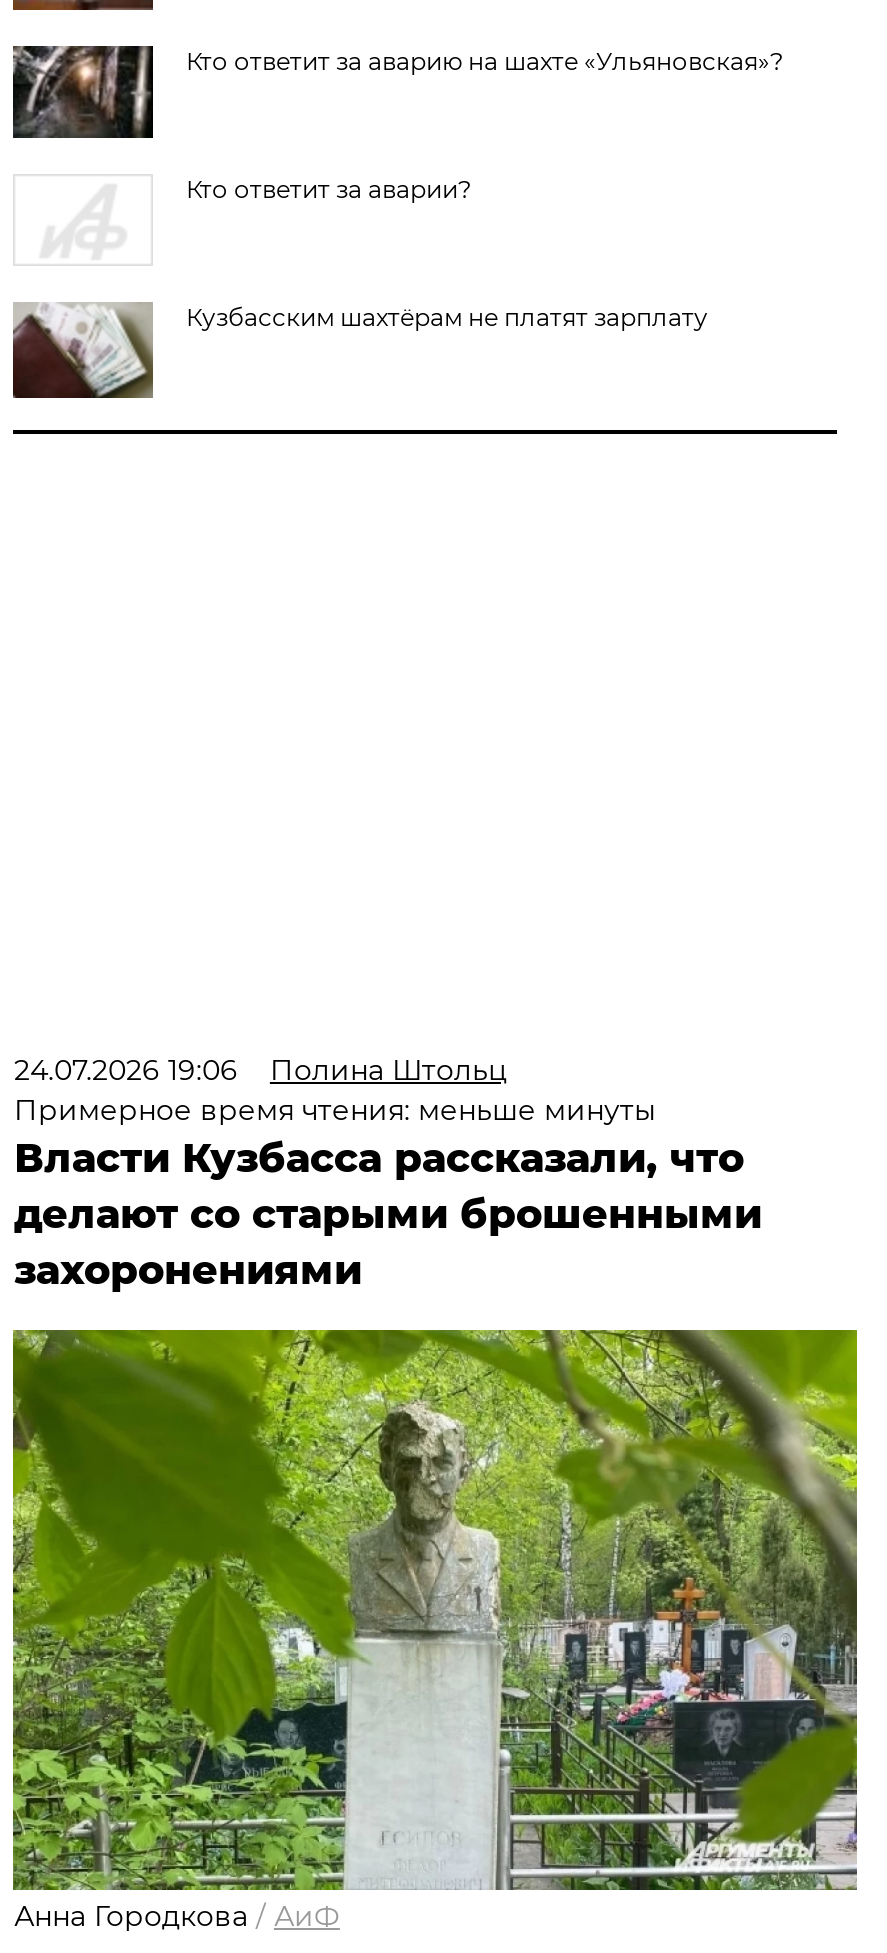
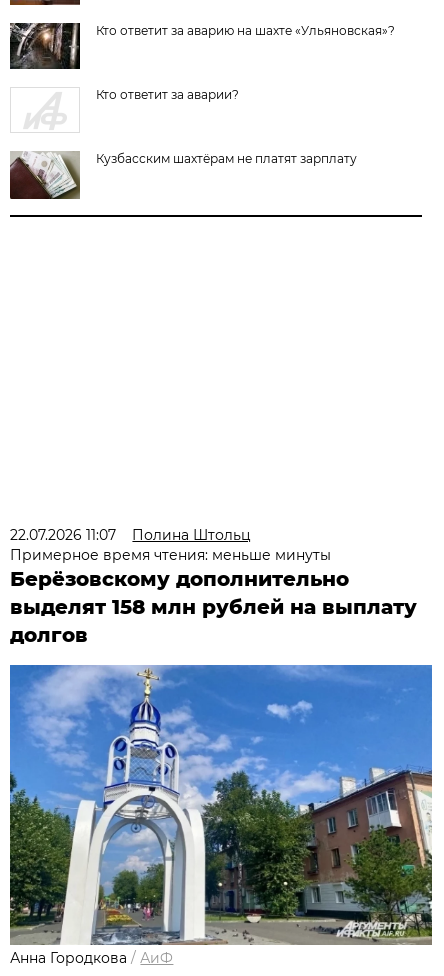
- 24.07.2026 19:06 Полина Штольц
+ 22.07.2026 11:07 Полина Штольц

- Власти Кузбасса рассказали, что
- делают со старыми брошенными
- захоронениями
+ Берёзовскому дополнительно
+ выделят 158 млн рублей на выплату
+ долгов

- [image]
+ [image]
